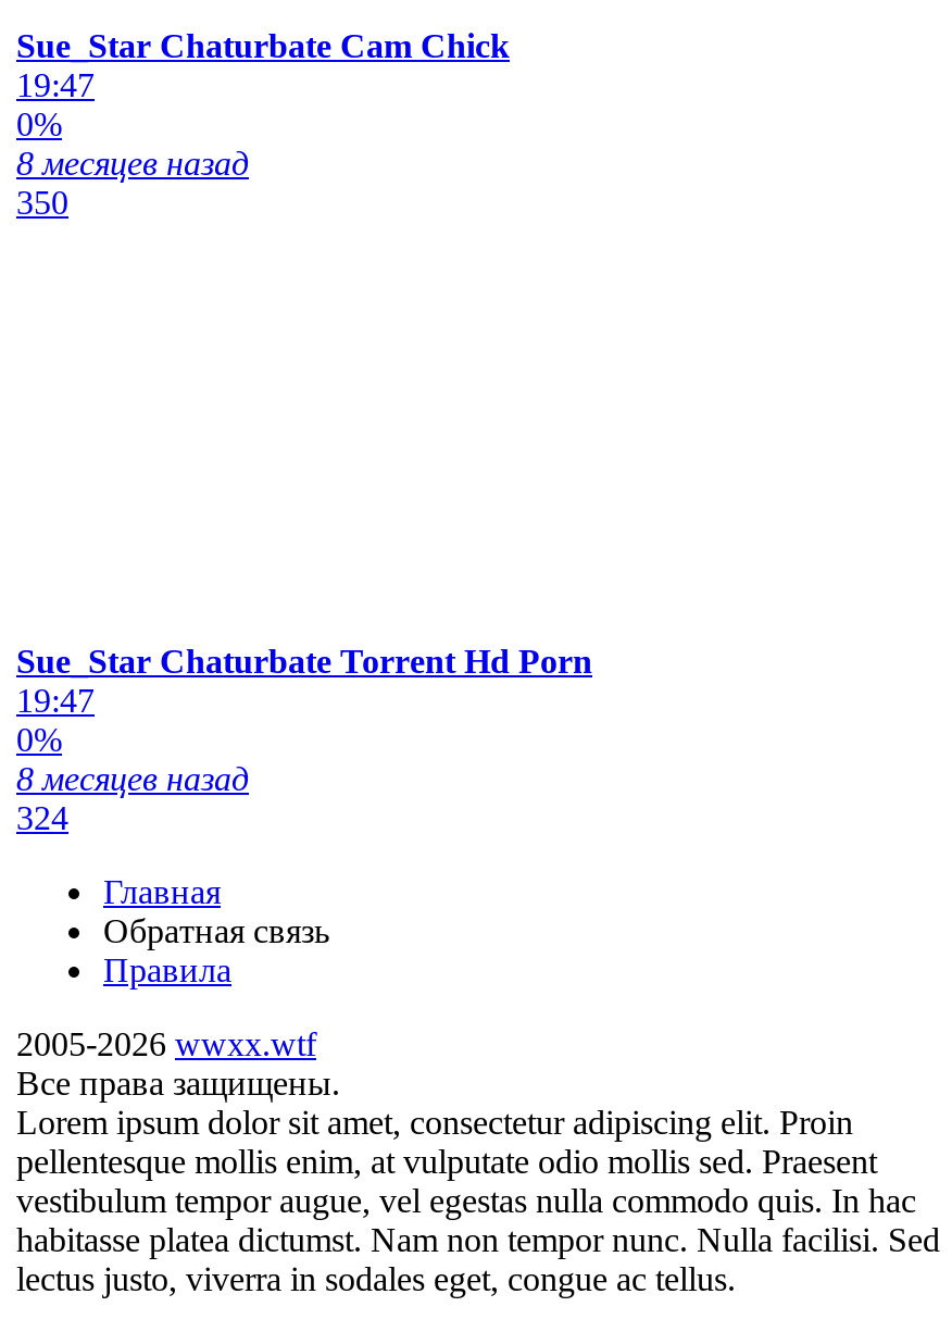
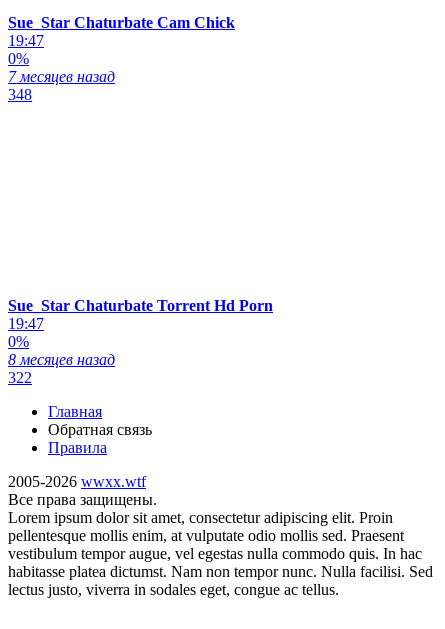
- 8 месяцев назад
+ 7 месяцев назад

- 350
+ 348

- 324
+ 322
